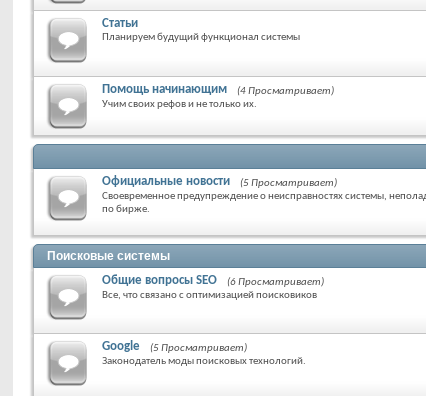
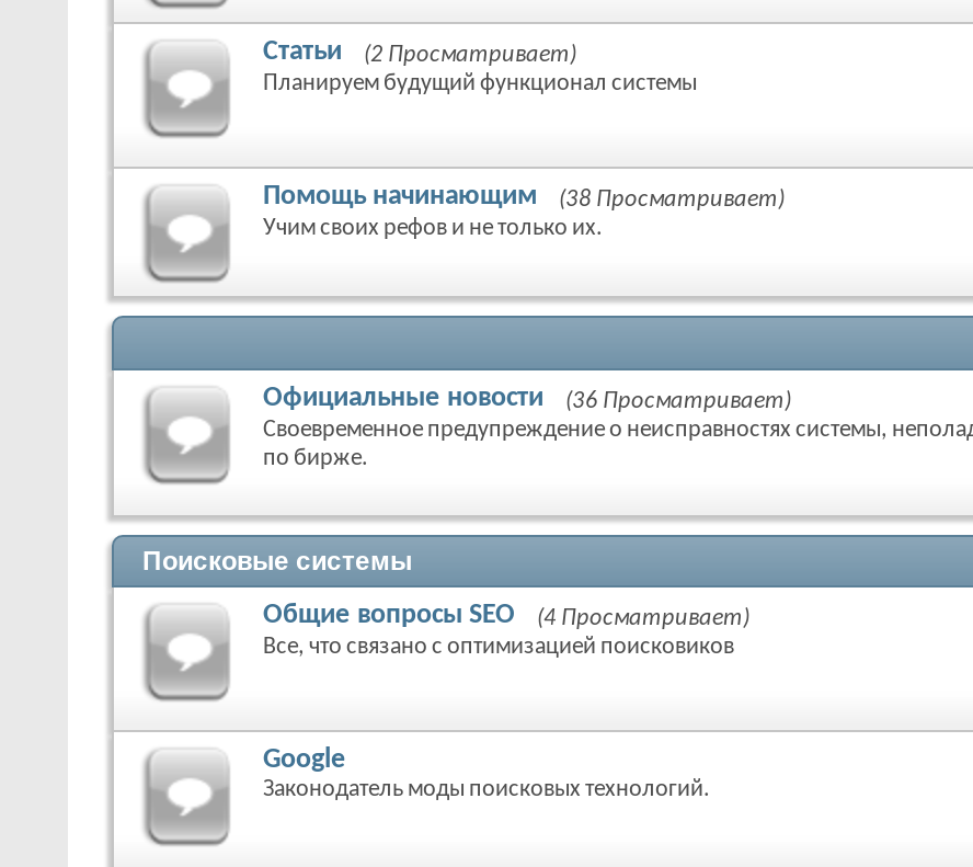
+ (2 Просматривает)

moved down: (4 Просматривает)

+ (38 Просматривает)

- (5 Просматривает)
+ (36 Просматривает)

- (6 Просматривает)

- (5 Просматривает)
